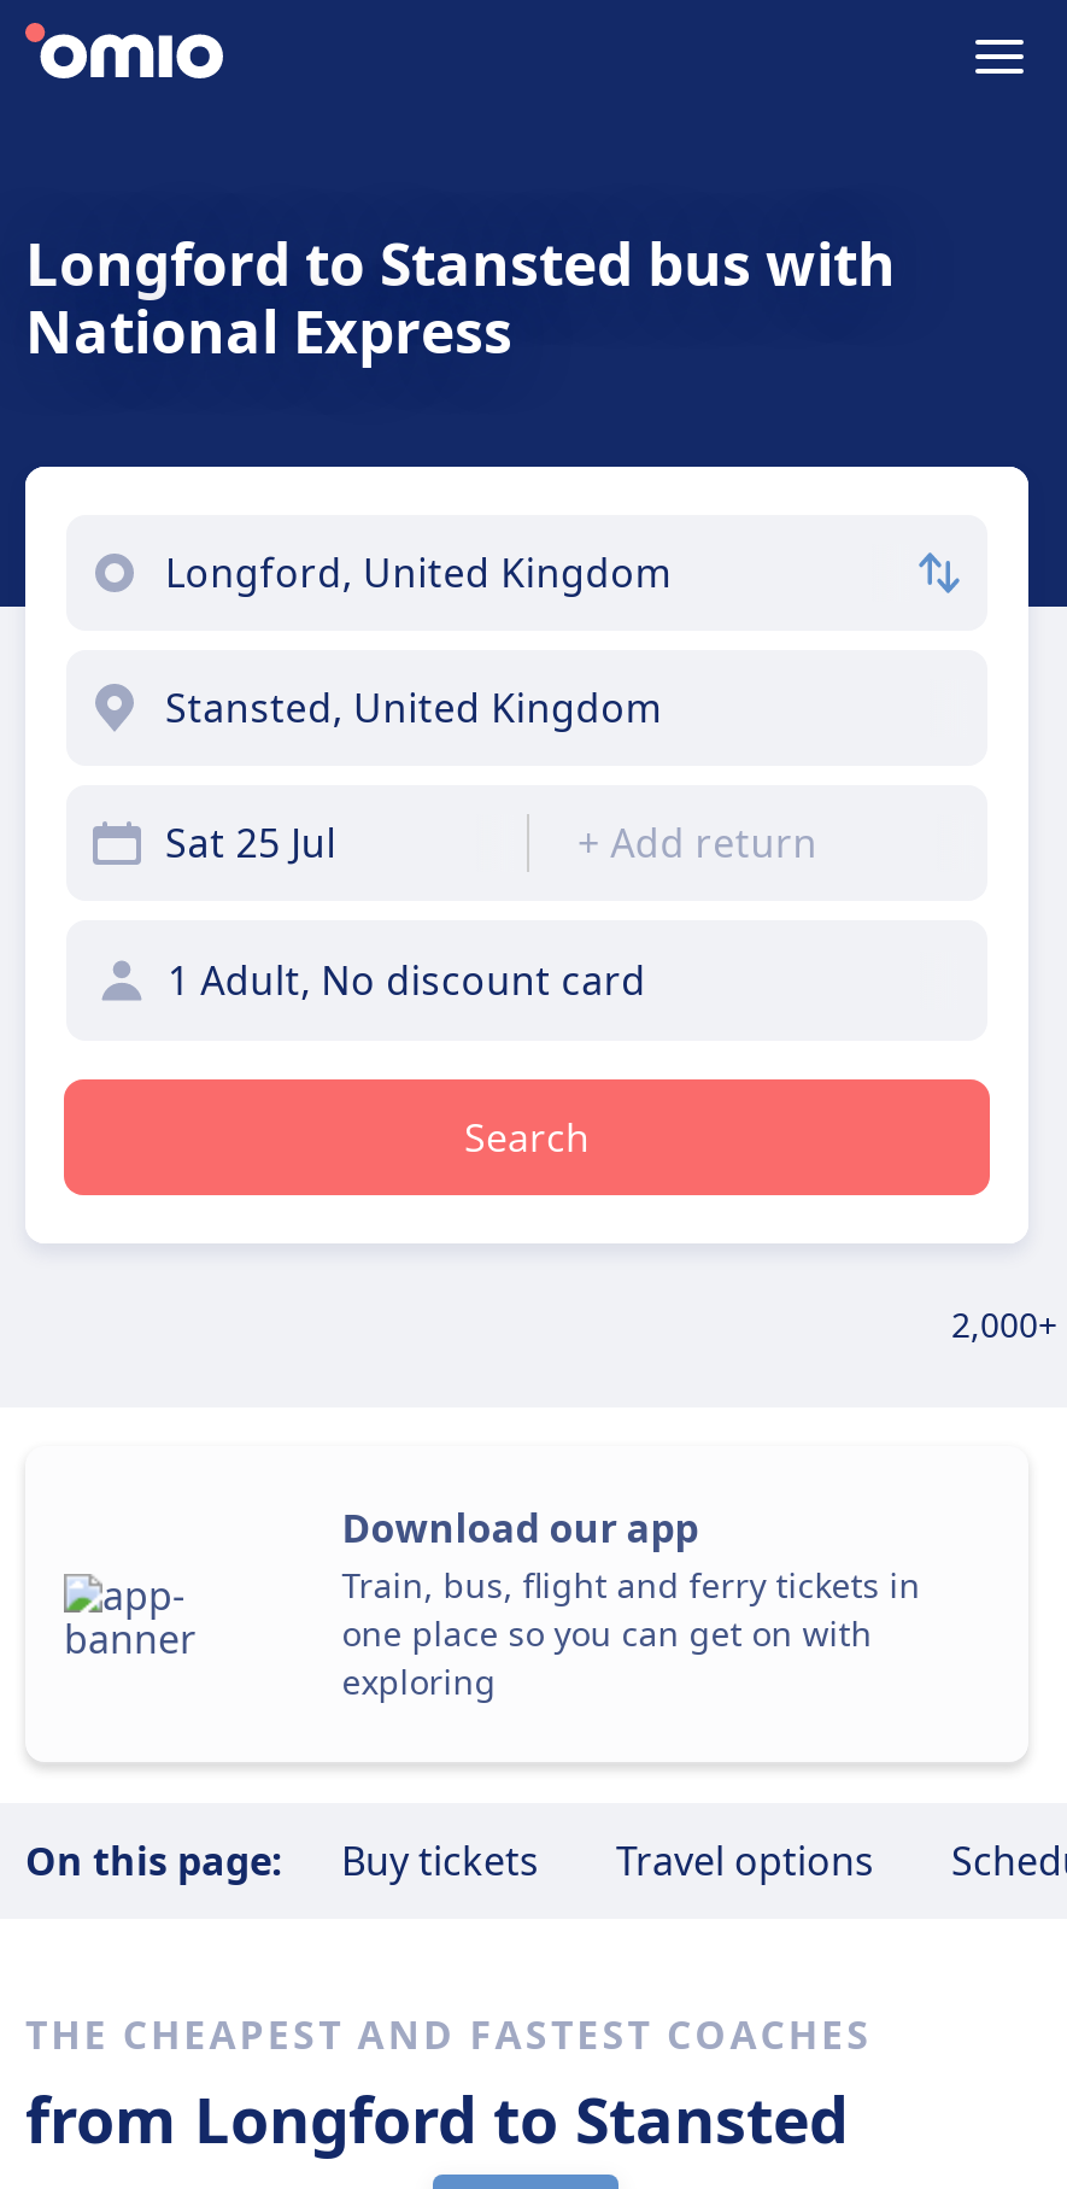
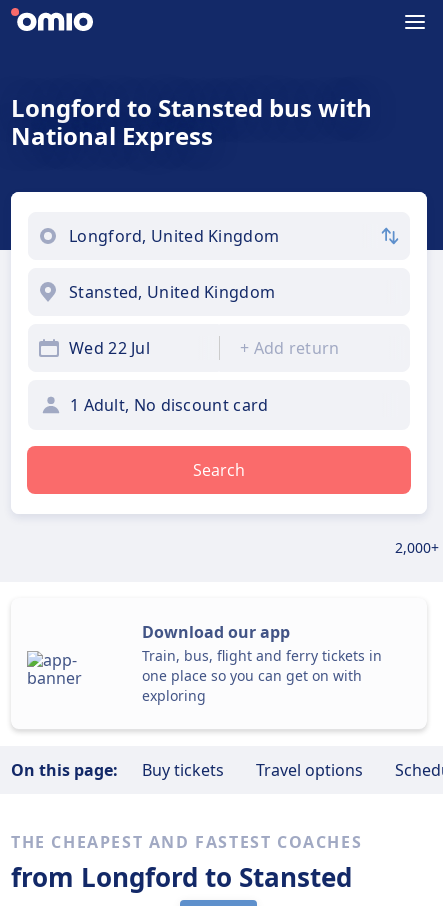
- Sat 25 Jul
+ Wed 22 Jul
